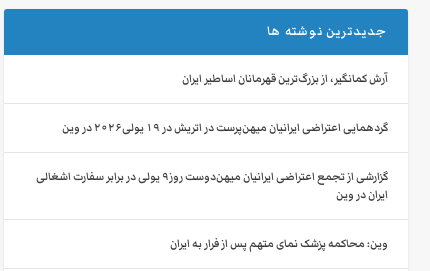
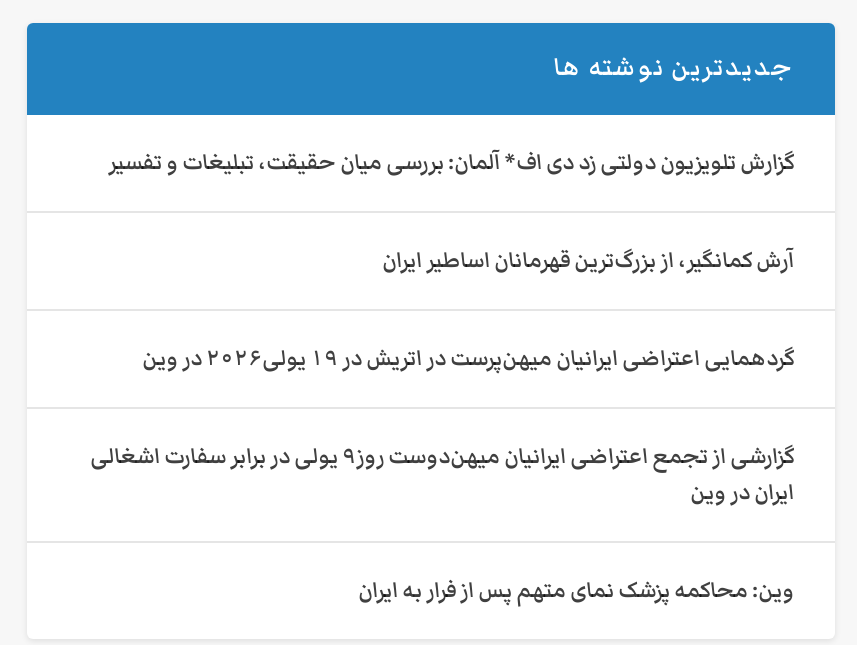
+ گزارش تلویزیون دولتی زد دی اف* آلمان: بررسی میان حقیقت، تبلیغات و تفسیر
